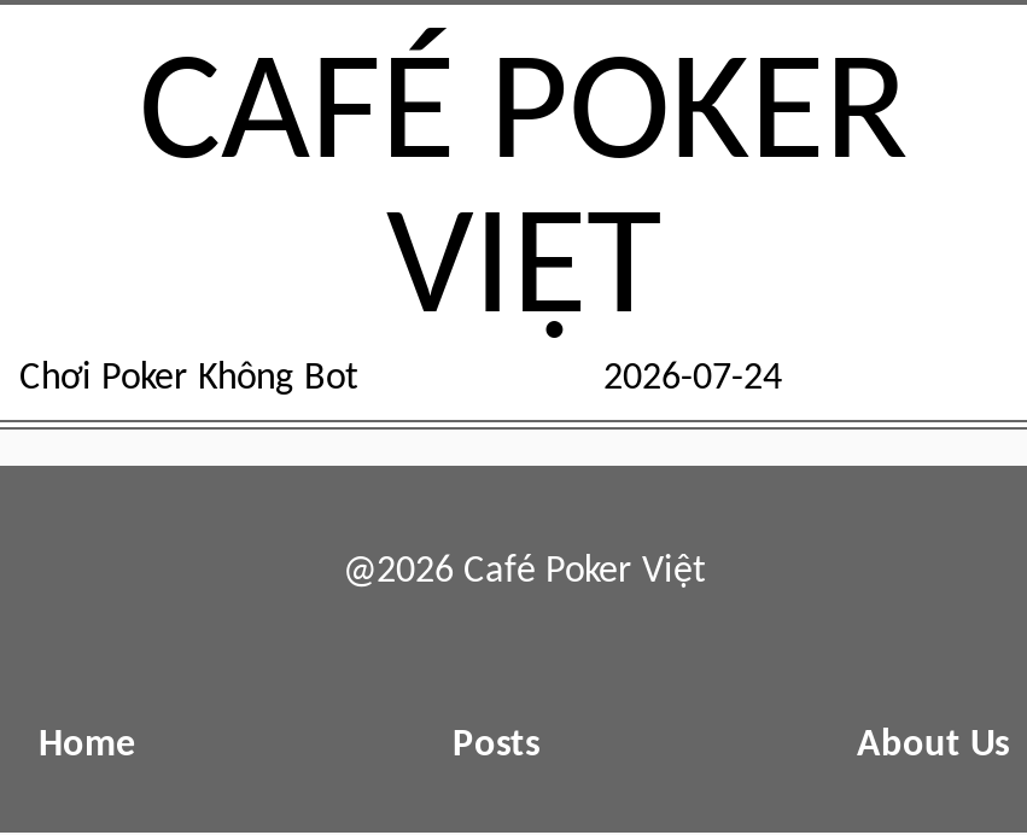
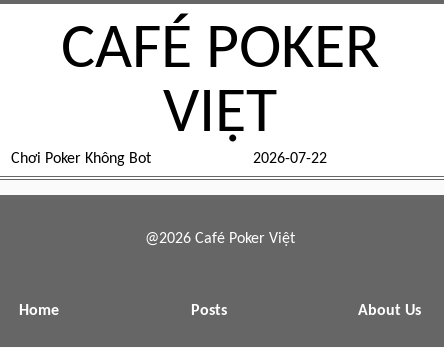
- 2026-07-24
+ 2026-07-22
